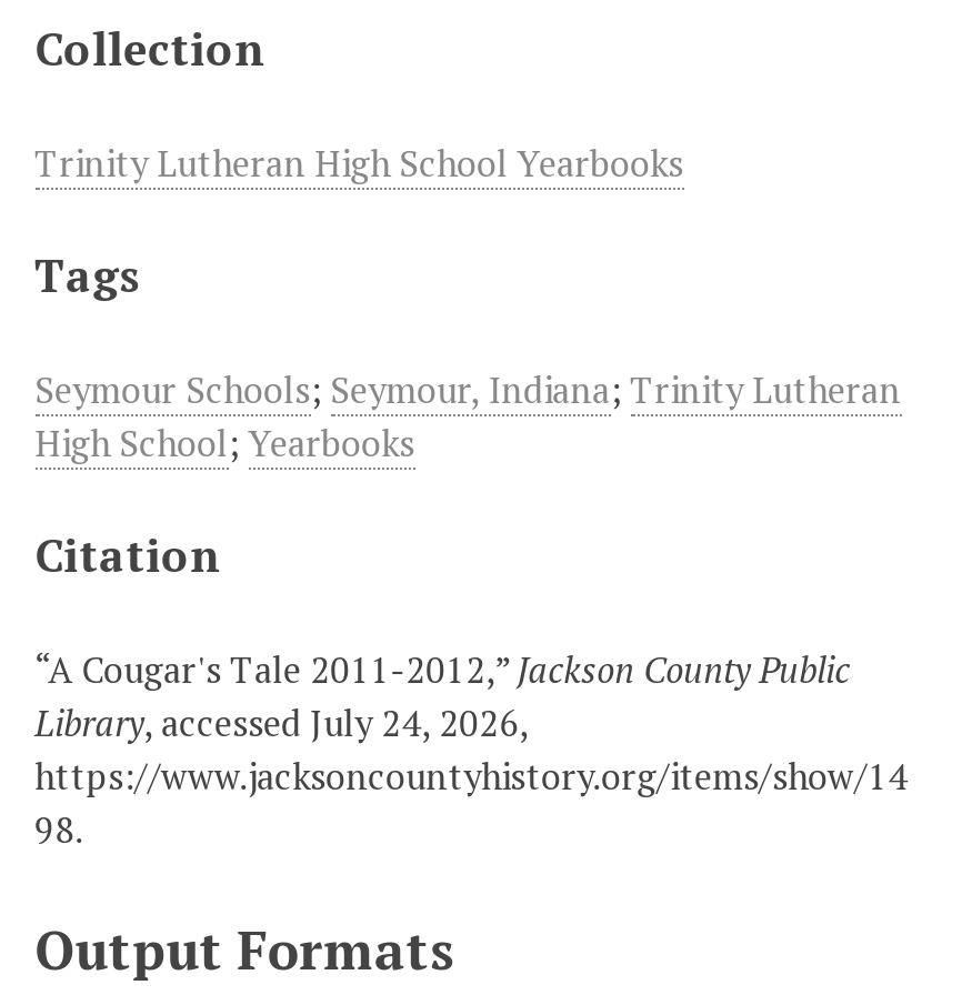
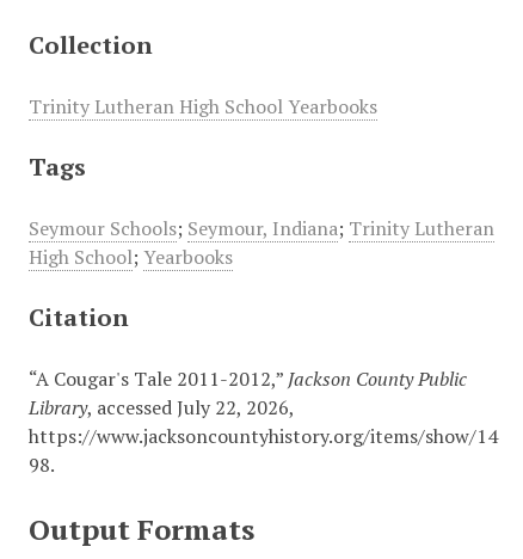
- Library, accessed July 24, 2026,
+ Library, accessed July 22, 2026,
